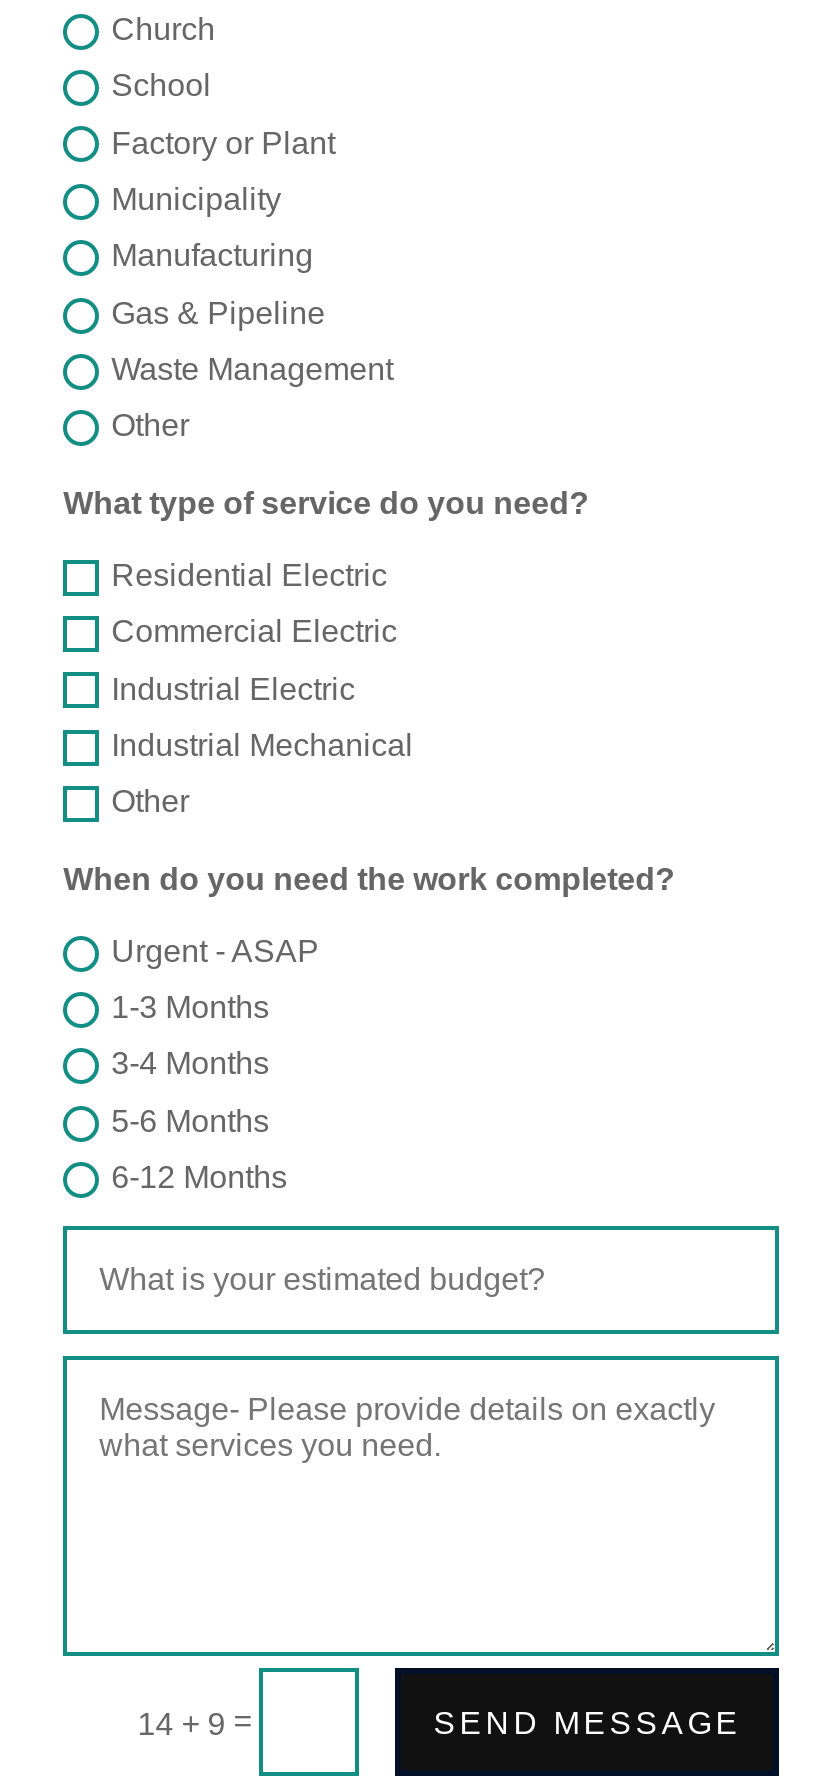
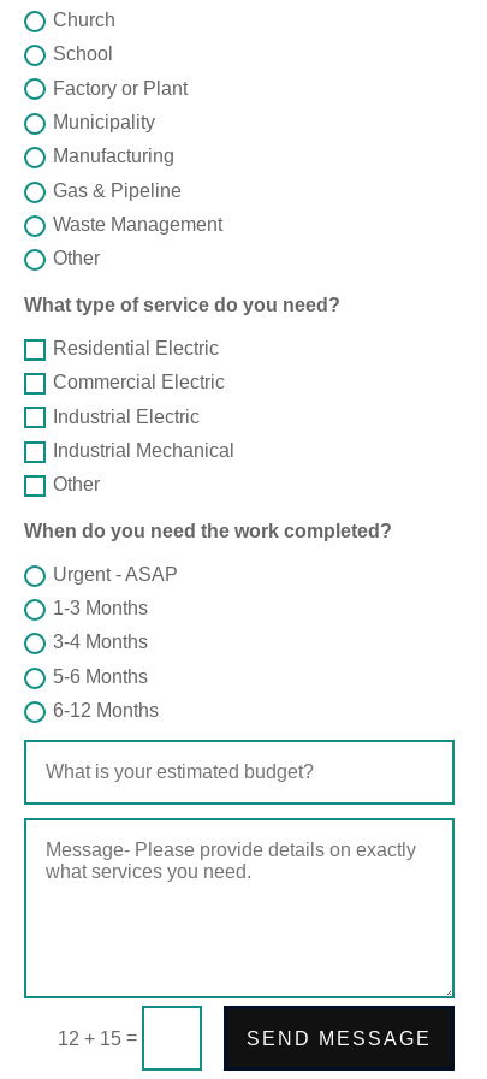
- 14 + 9 =
+ 12 + 15 =
